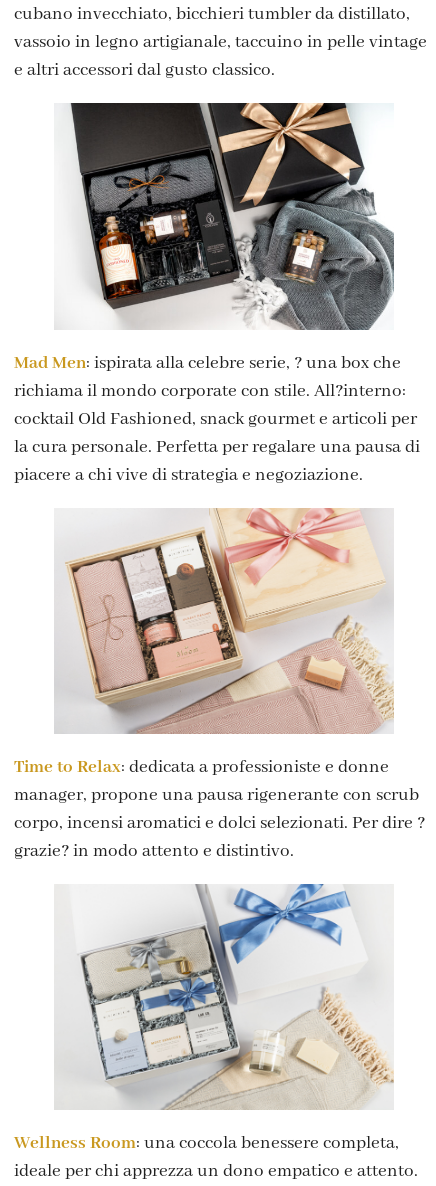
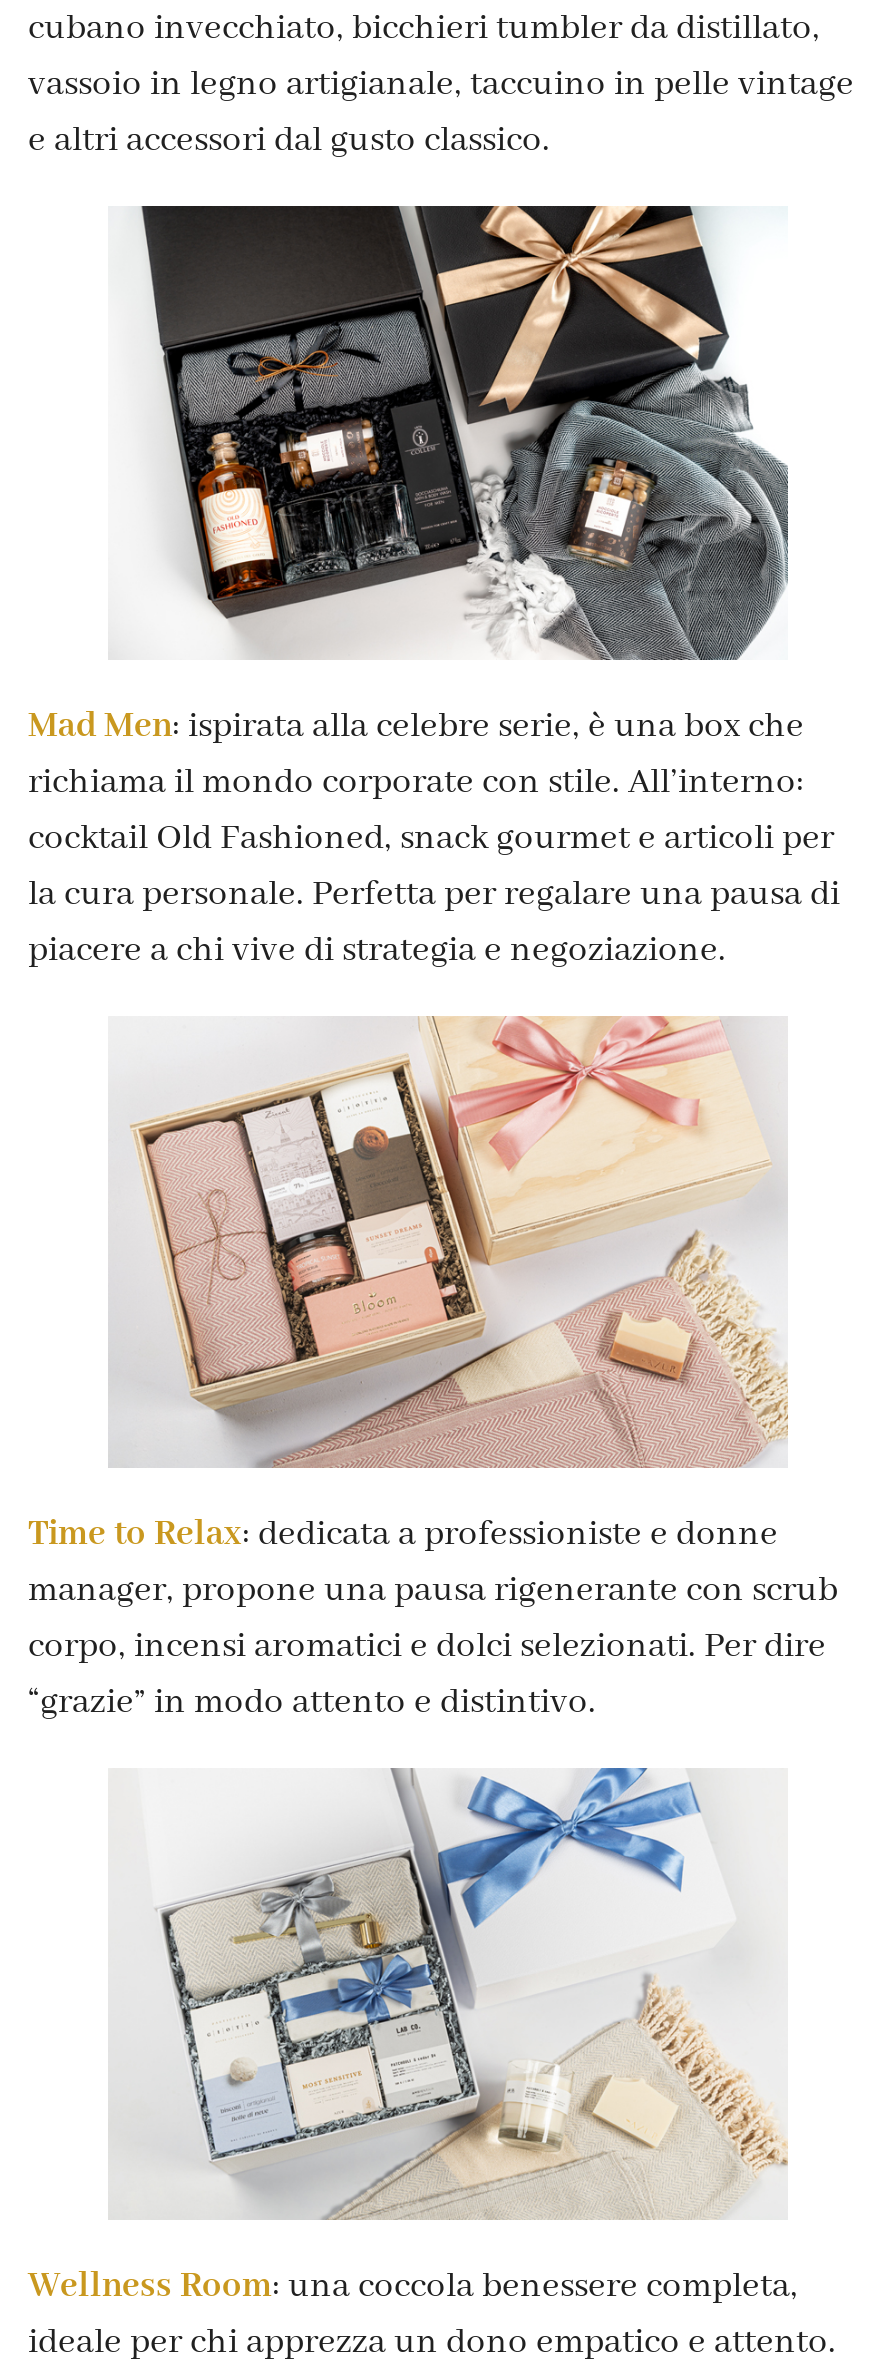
- Mad Men: ispirata alla celebre serie, ? una box che
+ Mad Men: ispirata alla celebre serie, è una box che

- richiama il mondo corporate con stile. All?interno:
+ richiama il mondo corporate con stile. All’interno:

- corpo, incensi aromatici e dolci selezionati. Per dire ?
- grazie? in modo attento e distintivo.
+ corpo, incensi aromatici e dolci selezionati. Per dire
+ “grazie” in modo attento e distintivo.
